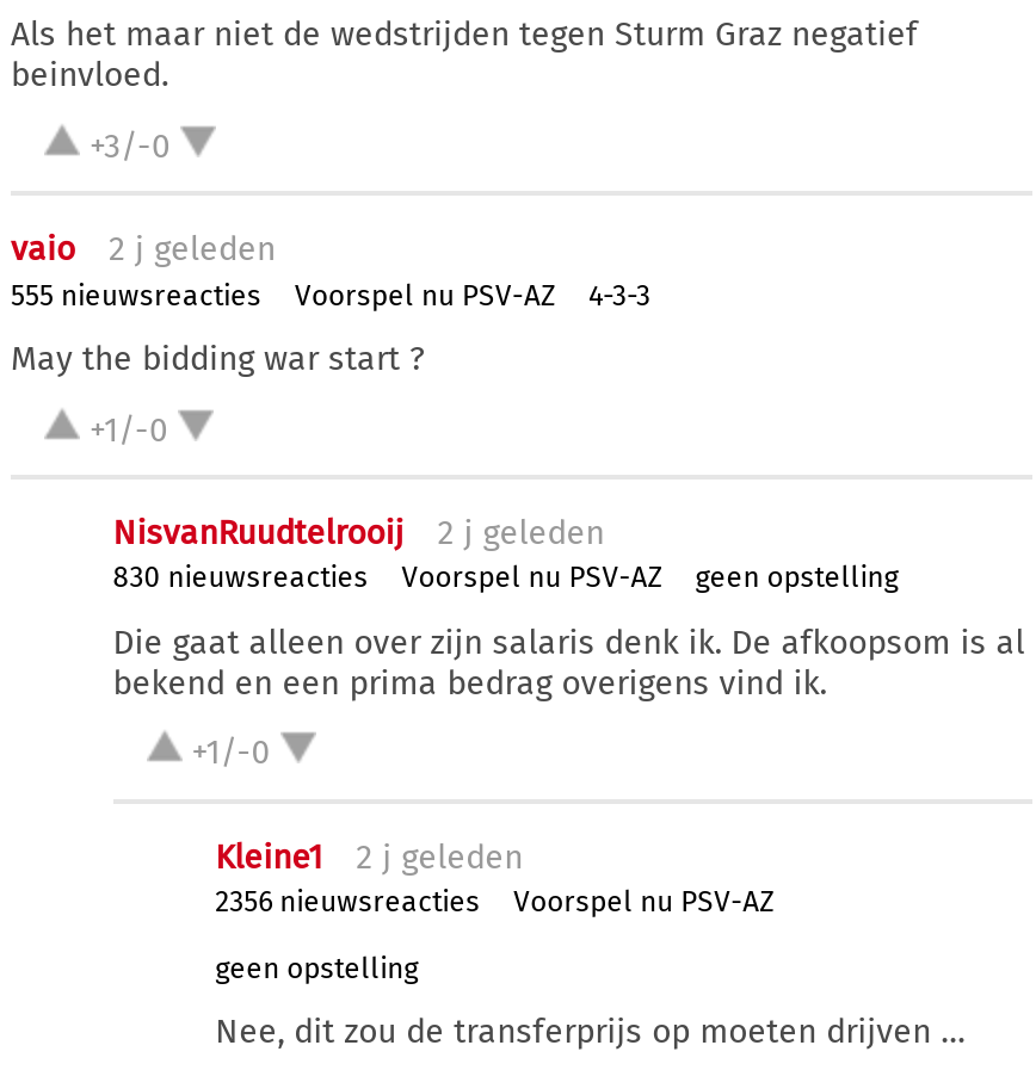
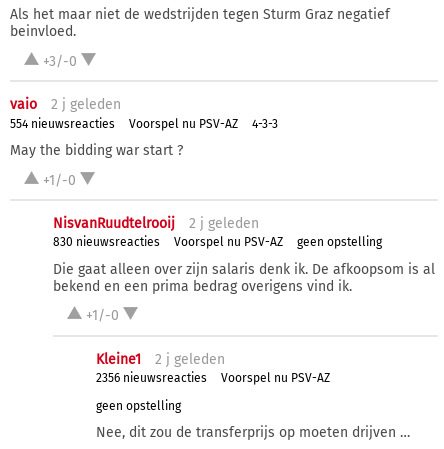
- 555 nieuwsreacties
+ 554 nieuwsreacties
